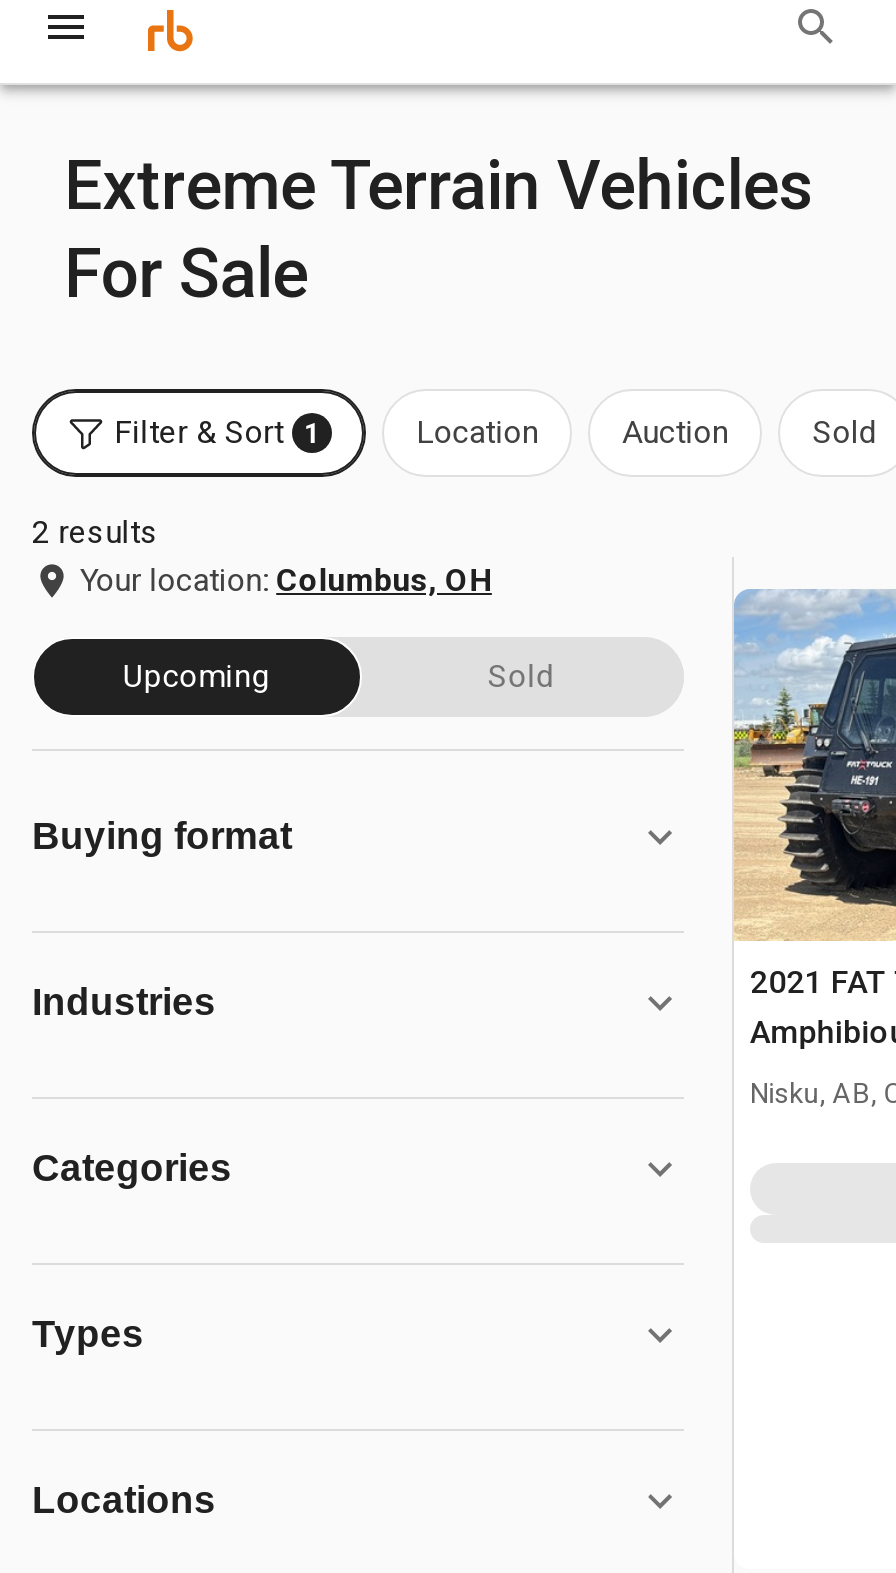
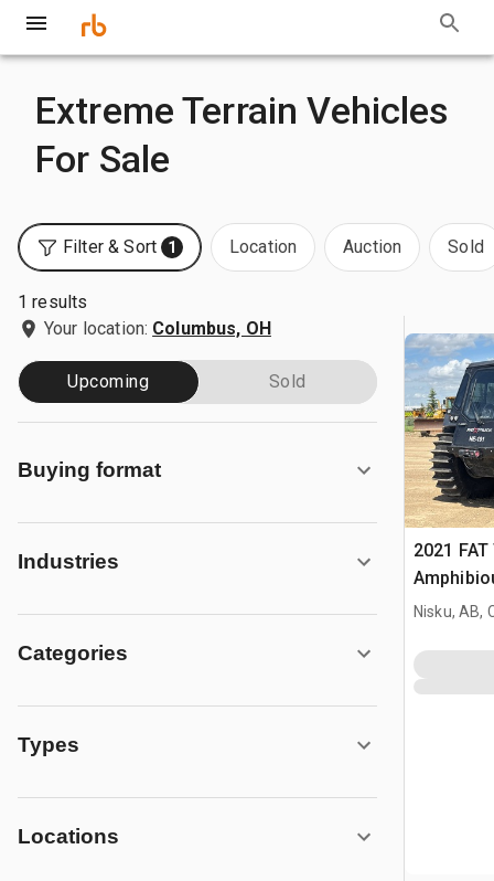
- 2 results
+ 1 results
